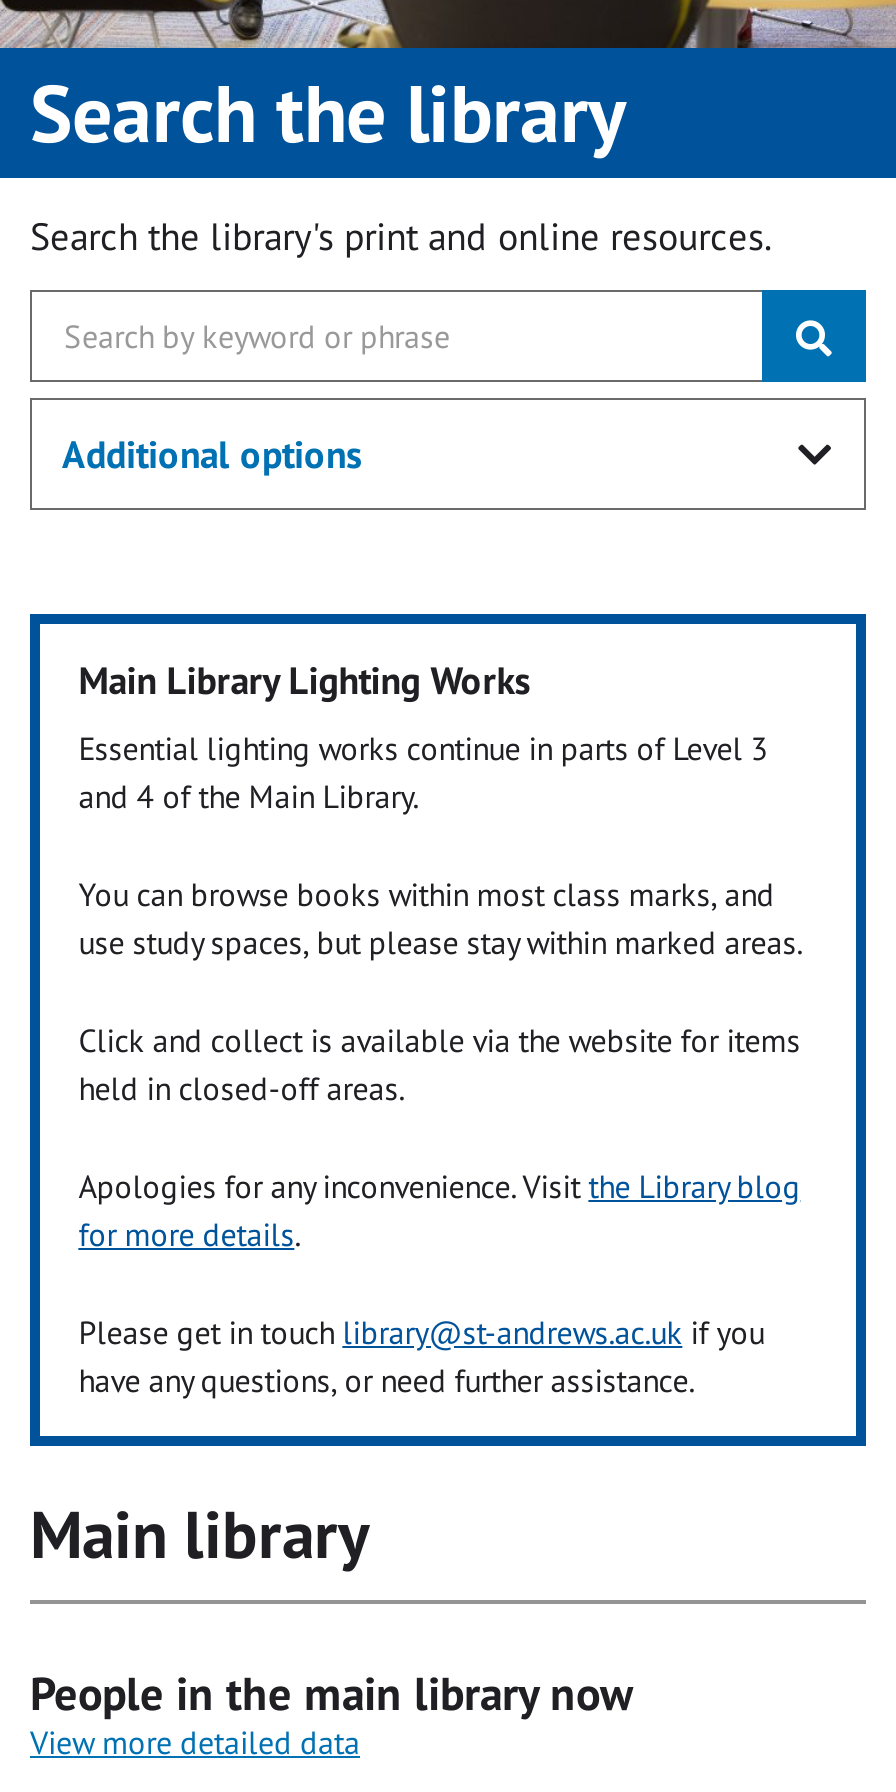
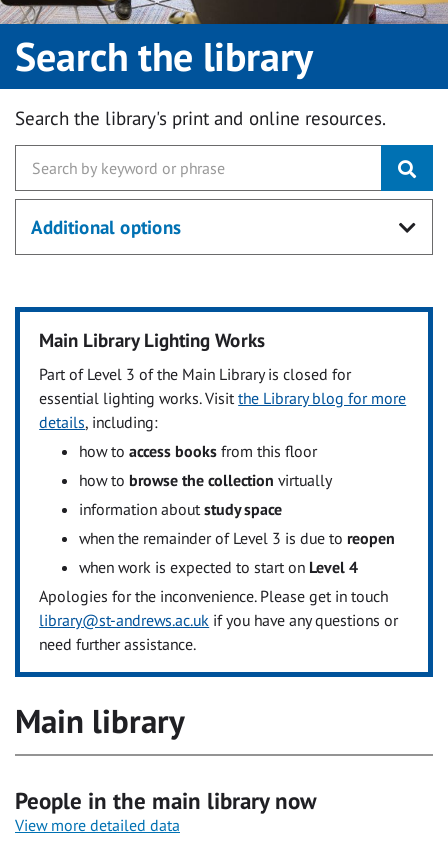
- Essential lighting works continue in parts of Level 3
- and 4 of the Main Library.
- You can browse books within most class marks, and
- use study spaces, but please stay within marked areas.
- Click and collect is available via the website for items
- held in closed-off areas.
- Apologies for any inconvenience. Visit the Library blog
- for more details.
- Please get in touch library@st-andrews.ac.uk if you
- have any questions, or need further assistance.
+ Part of Level 3 of the Main Library is closed for
+ essential lighting works. Visit the Library blog for more
+ details, including:
+ how to access books from this floor
+ how to browse the collection virtually
+ information about study space
+ when the remainder of Level 3 is due to reopen
+ when work is expected to start on Level 4
+ Apologies for the inconvenience. Please get in touch
+ library@st-andrews.ac.uk if you have any questions or
+ need further assistance.
